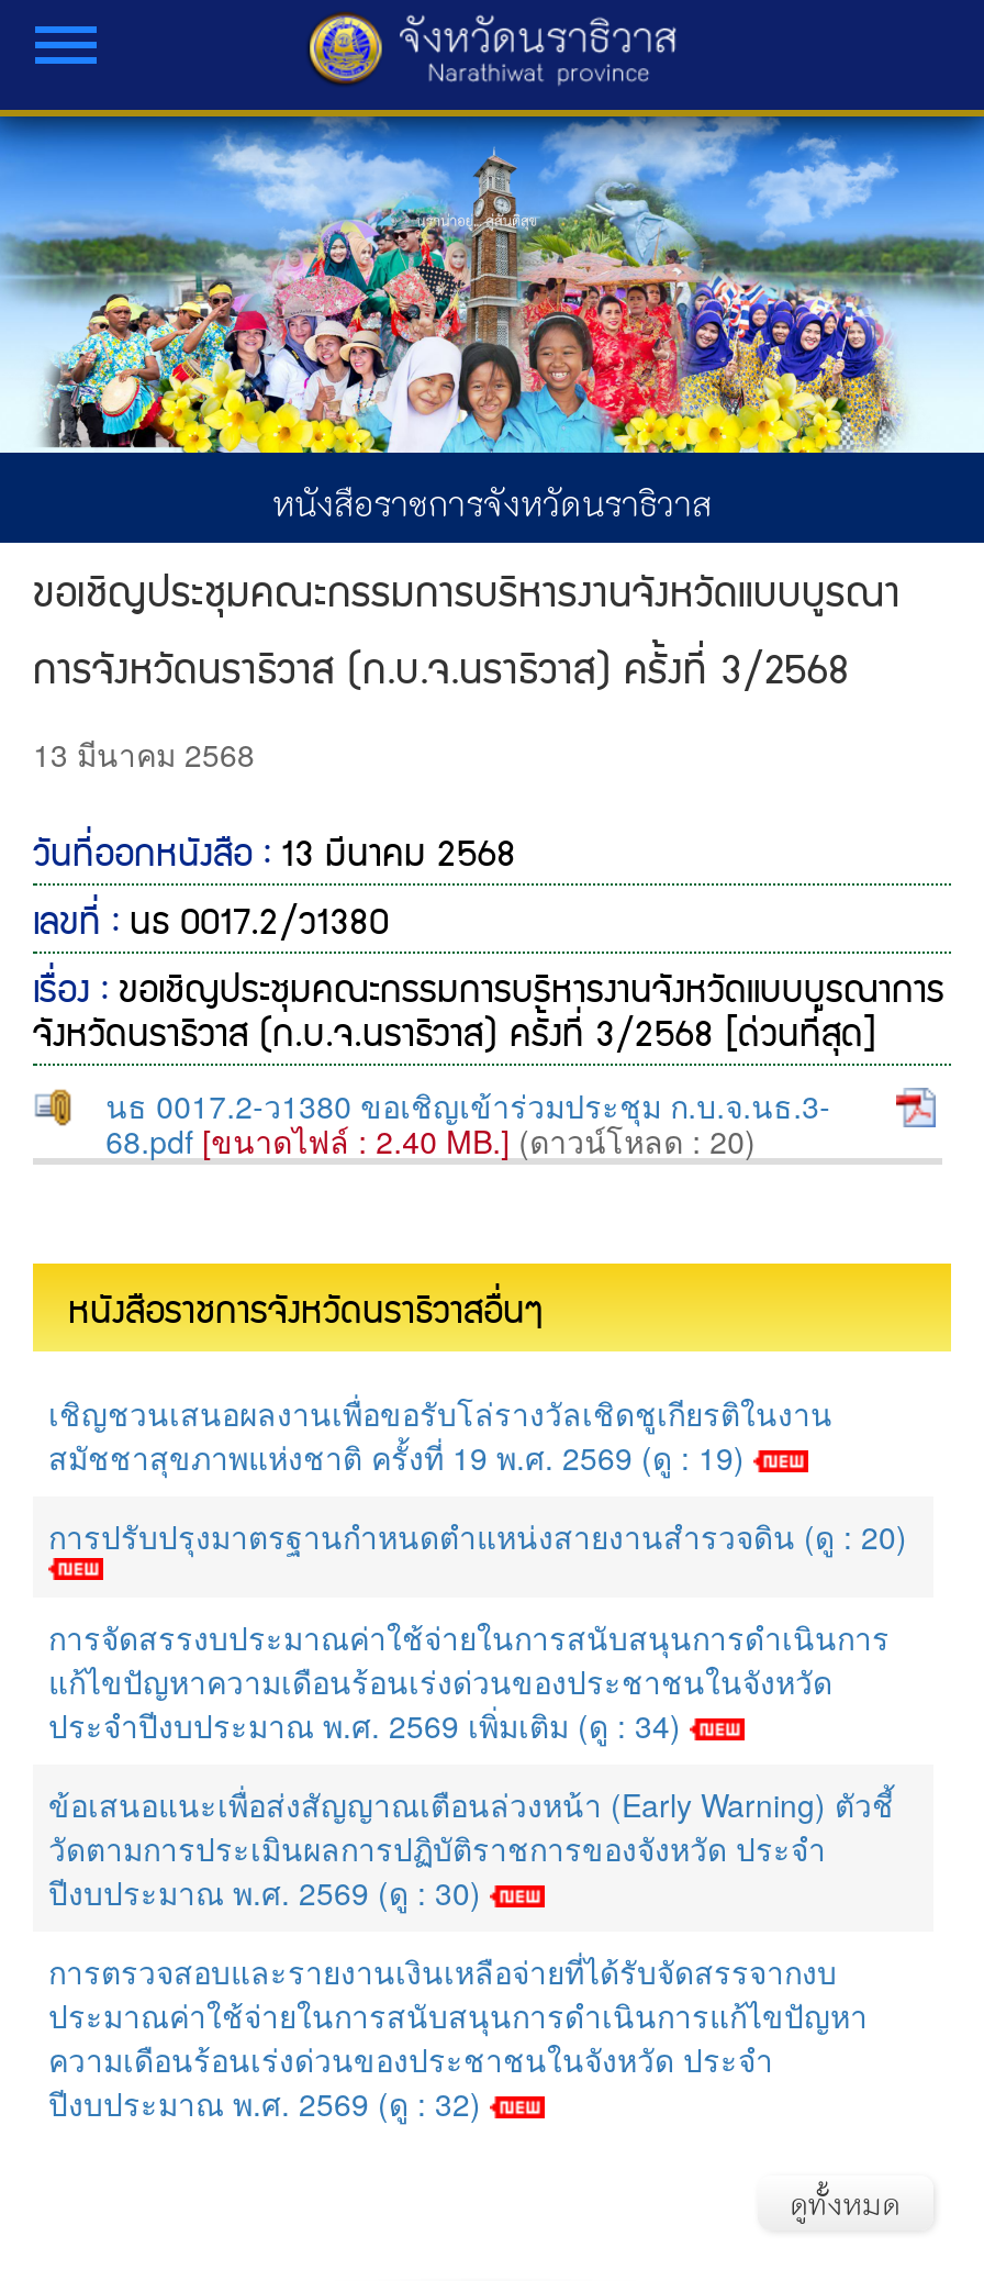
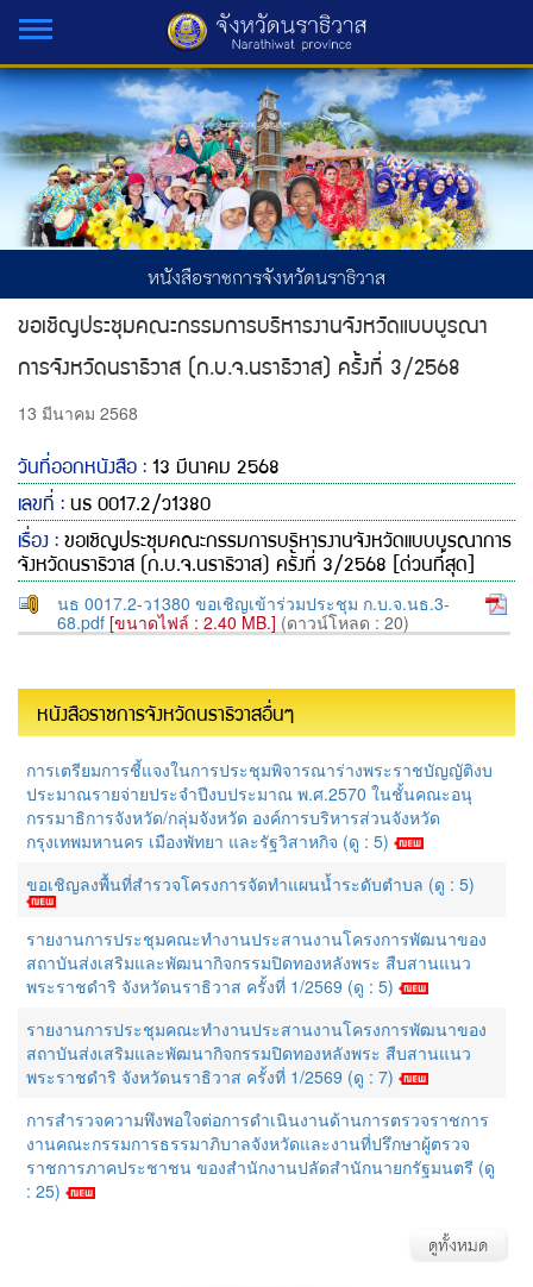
- เชิญชวนเสนอผลงานเพื่อขอรับโล่รางวัลเชิดชูเกียรติในงาน
- สมัชชาสุขภาพแห่งชาติ ครั้งที่ 19 พ.ศ. 2569 (ดู : 19)
+ การเตรียมการชี้แจงในการประชุมพิจารณาร่างพระราชบัญญัติงบ
+ ประมาณรายจ่ายประจำปีงบประมาณ พ.ศ.2570 ในชั้นคณะอนุ
+ กรรมาธิการจังหวัด/กลุ่มจังหวัด องค์การบริหารส่วนจังหวัด
+ กรุงเทพมหานคร เมืองพัทยา และรัฐวิสาหกิจ (ดู : 5)

- การปรับปรุงมาตรฐานกำหนดตำแหน่งสายงานสำรวจดิน (ดู : 20)
+ ขอเชิญลงพื้นที่สำรวจโครงการจัดทำแผนน้ำระดับตำบล (ดู : 5)

- การจัดสรรงบประมาณค่าใช้จ่ายในการสนับสนุนการดำเนินการ
- แก้ไขปัญหาความเดือนร้อนเร่งด่วนของประชาชนในจังหวัด
- ประจำปีงบประมาณ พ.ศ. 2569 เพิ่มเติม (ดู : 34)
+ รายงานการประชุมคณะทำงานประสานงานโครงการพัฒนาของ
+ สถาบันส่งเสริมและพัฒนากิจกรรมปิดทองหลังพระ สืบสานแนว
+ พระราชดำริ จังหวัดนราธิวาส ครั้งที่ 1/2569 (ดู : 5)

- ข้อเสนอแนะเพื่อส่งสัญญาณเตือนล่วงหน้า (Early Warning) ตัวชี้
- วัดตามการประเมินผลการปฏิบัติราชการของจังหวัด ประจำ
- ปีงบประมาณ พ.ศ. 2569 (ดู : 30)
+ รายงานการประชุมคณะทำงานประสานงานโครงการพัฒนาของ
+ สถาบันส่งเสริมและพัฒนากิจกรรมปิดทองหลังพระ สืบสานแนว
+ พระราชดำริ จังหวัดนราธิวาส ครั้งที่ 1/2569 (ดู : 7)

- การตรวจสอบและรายงานเงินเหลือจ่ายที่ได้รับจัดสรรจากงบ
- ประมาณค่าใช้จ่ายในการสนับสนุนการดำเนินการแก้ไขปัญหา
- ความเดือนร้อนเร่งด่วนของประชาชนในจังหวัด ประจำ
- ปีงบประมาณ พ.ศ. 2569 (ดู : 32)
+ การสำรวจความพึงพอใจต่อการดำเนินงานด้านการตรวจราชการ
+ งานคณะกรรมการธรรมาภิบาลจังหวัดและงานที่ปรึกษาผู้ตรวจ
+ ราชการภาคประชาชน ของสำนักงานปลัดสำนักนายกรัฐมนตรี (ดู
+ : 25)
